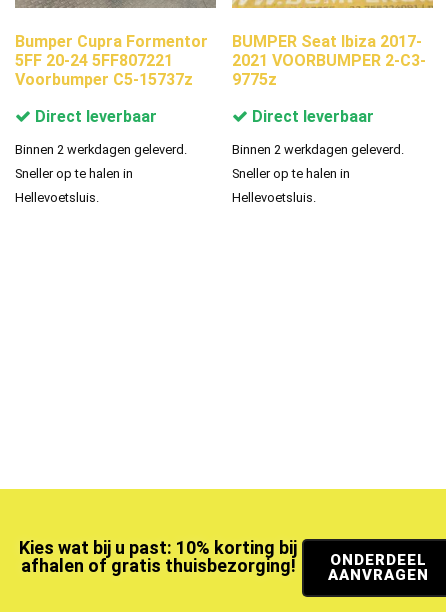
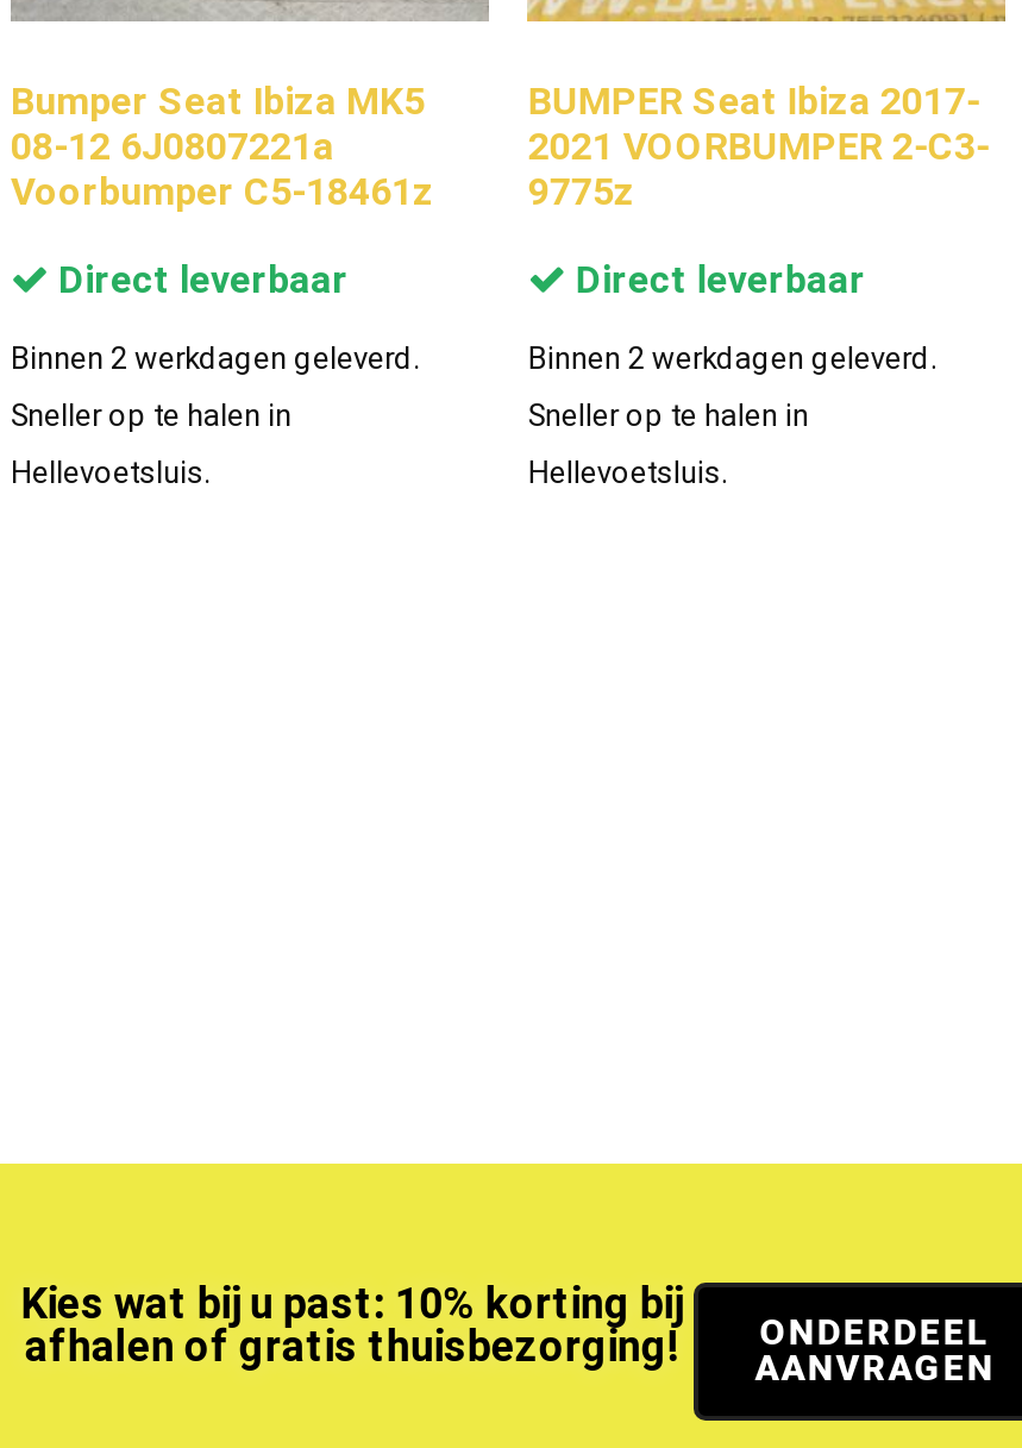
- Bumper Cupra Formentor
- 5FF 20-24 5FF807221
- Voorbumper C5-15737z
+ Bumper Seat Ibiza MK5
+ 08-12 6J0807221a
+ Voorbumper C5-18461z
